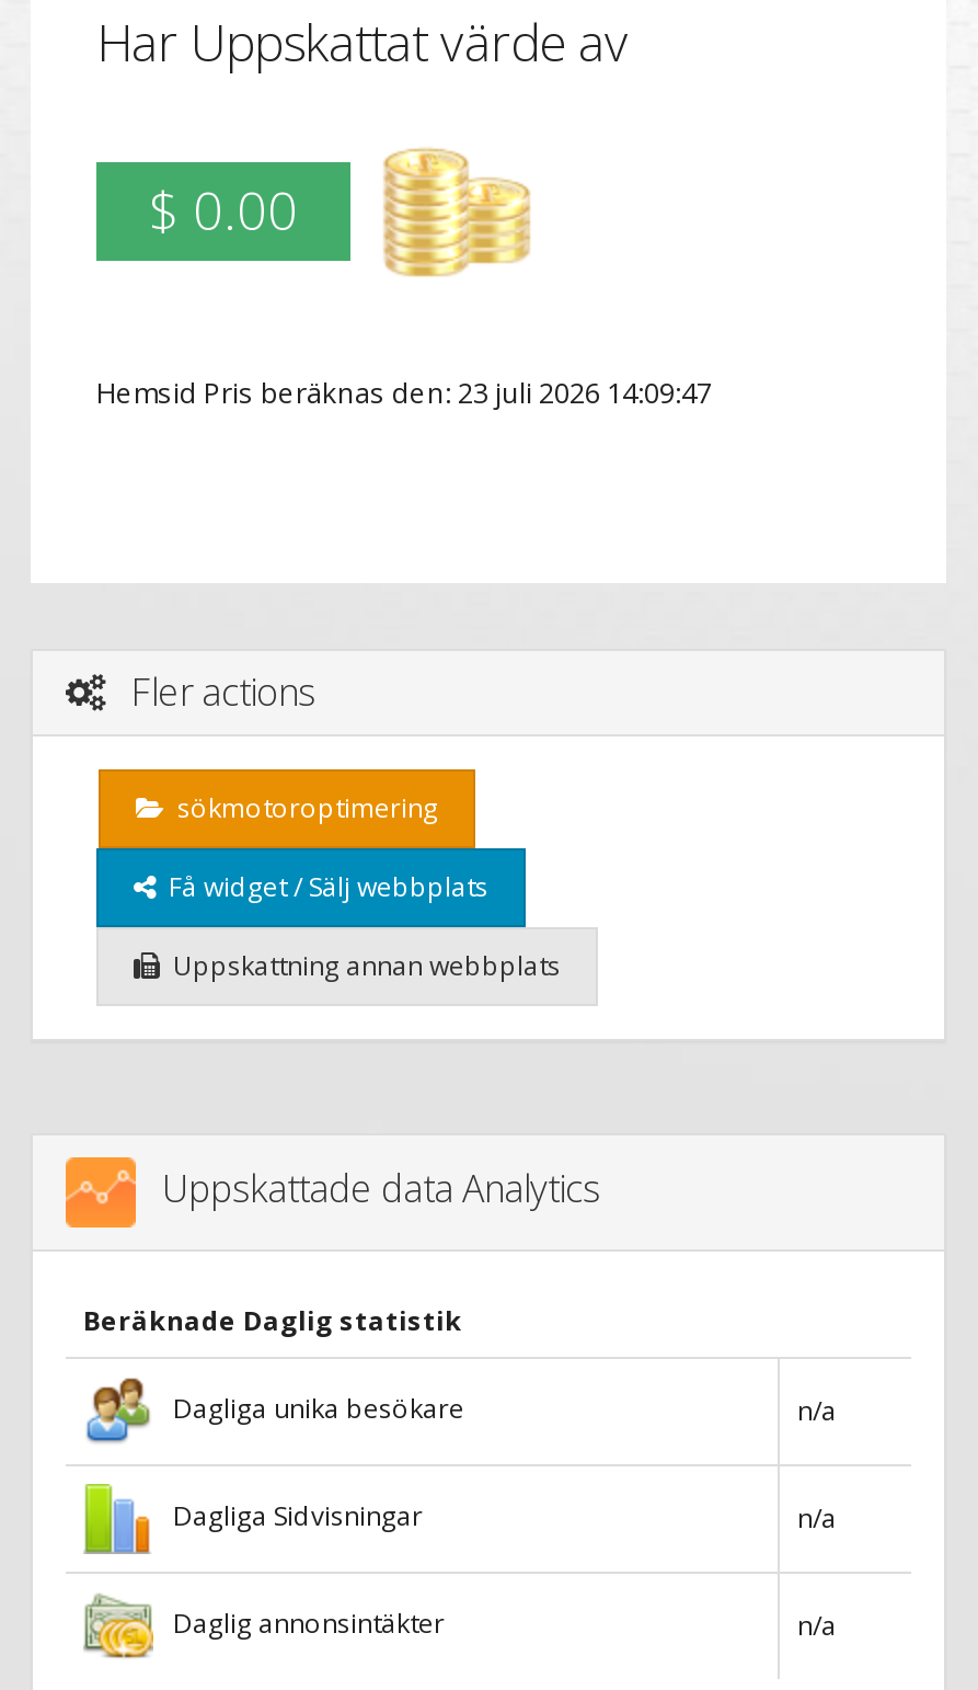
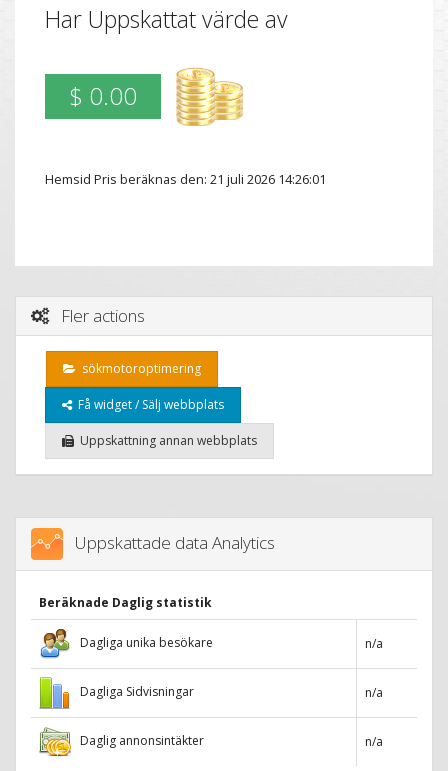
- Hemsid Pris beräknas den: 23 juli 2026 14:09:47
+ Hemsid Pris beräknas den: 21 juli 2026 14:26:01
